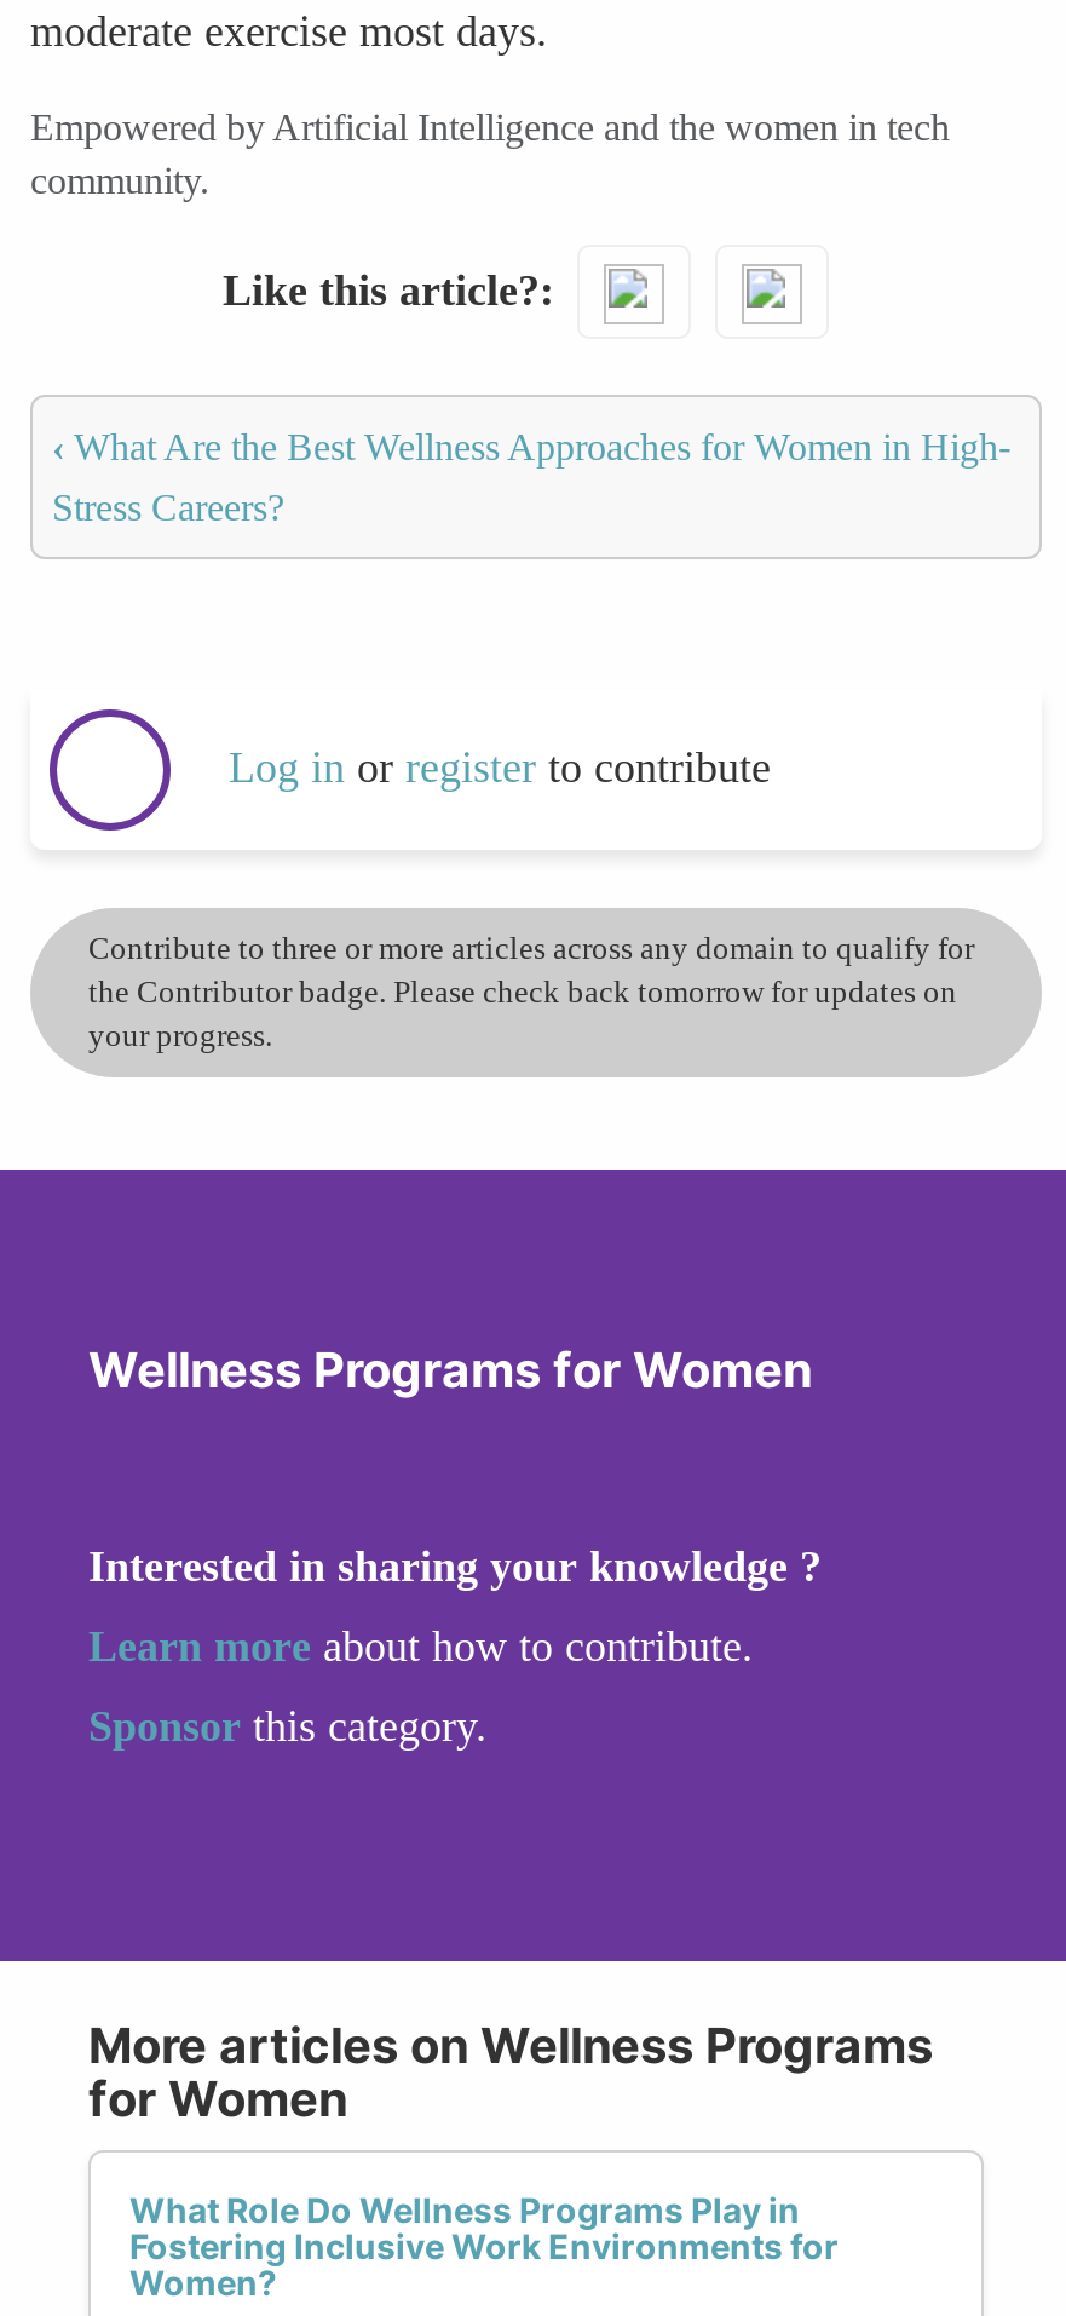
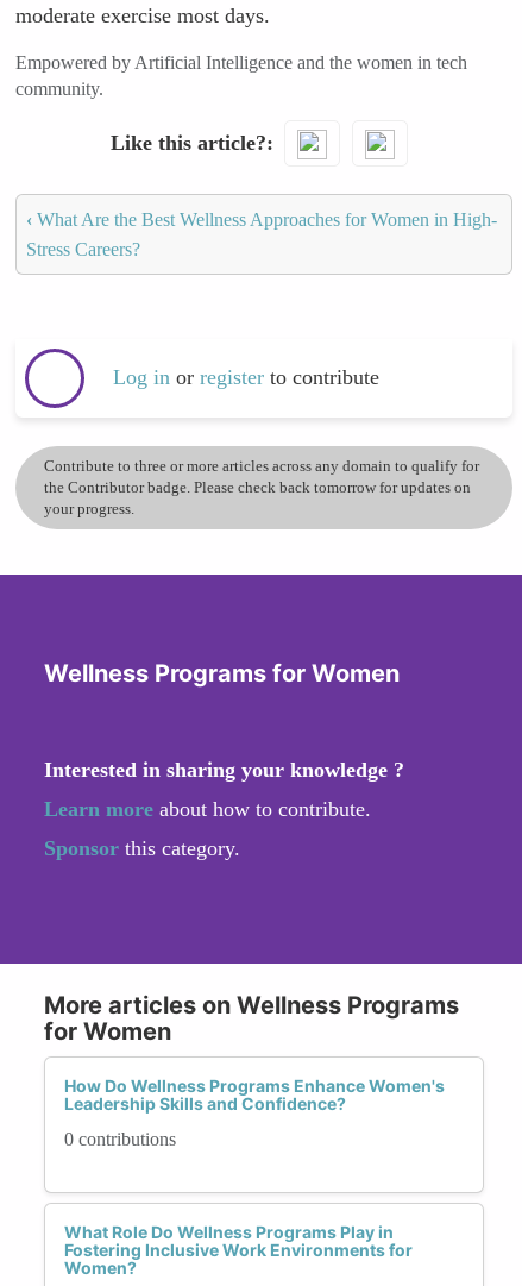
+ How Do Wellness Programs Enhance Women's
+ Leadership Skills and Confidence?
+ 0 contributions
